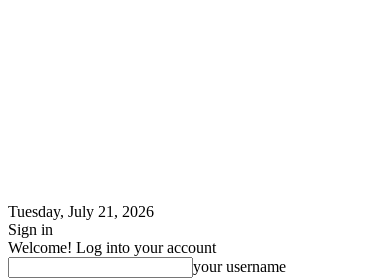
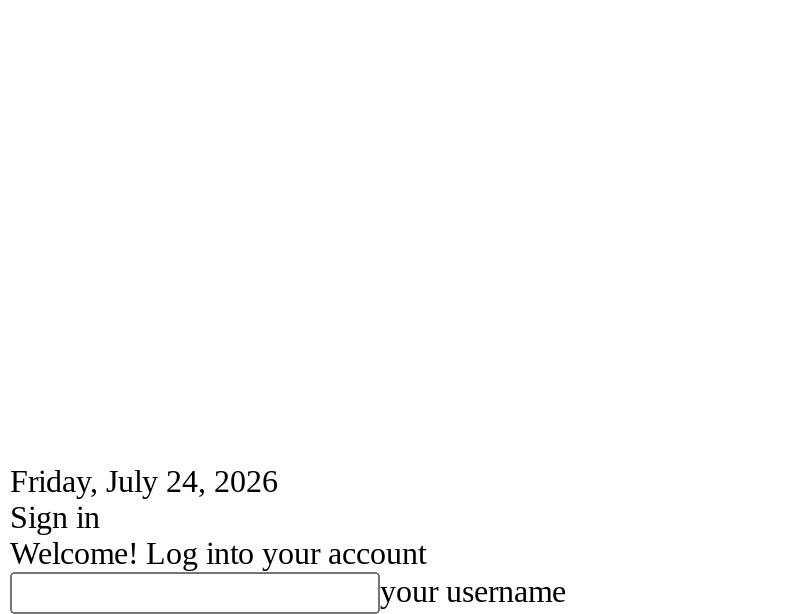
- Tuesday, July 21, 2026
+ Friday, July 24, 2026
